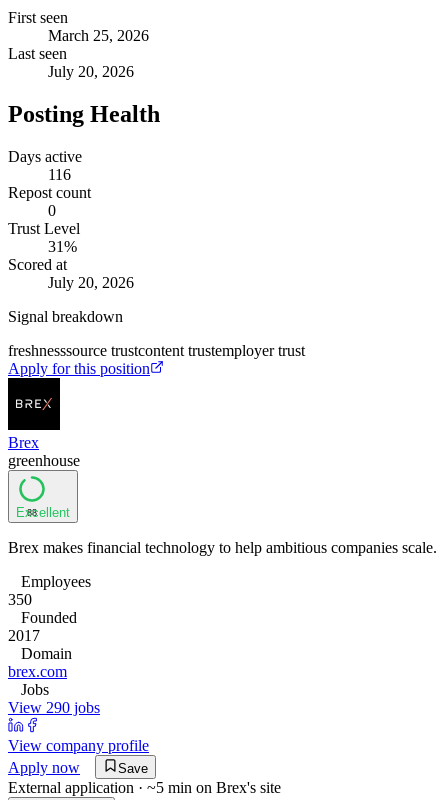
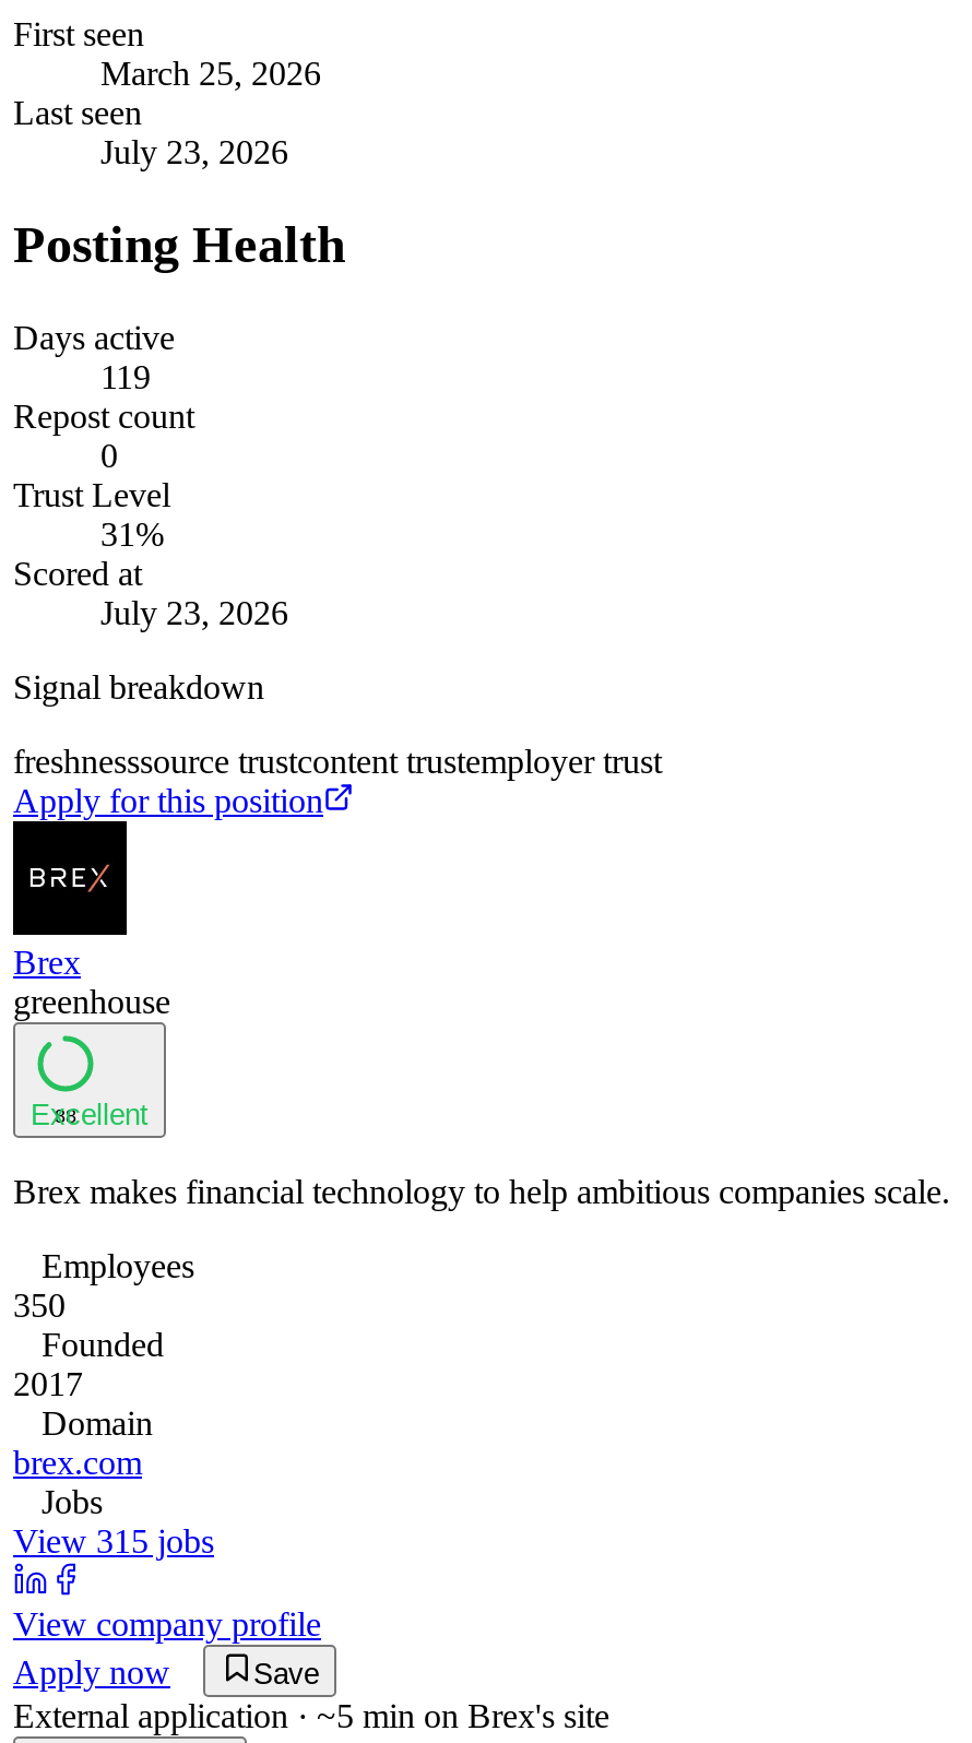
- July 20, 2026
+ July 23, 2026

- 116
+ 119

- July 20, 2026
+ July 23, 2026

- View 290 jobs
+ View 315 jobs
